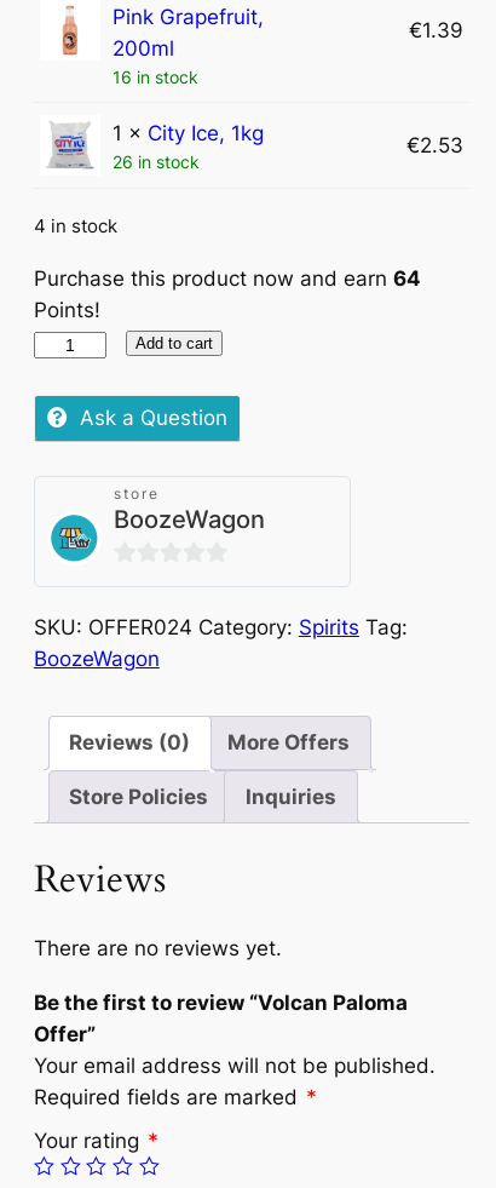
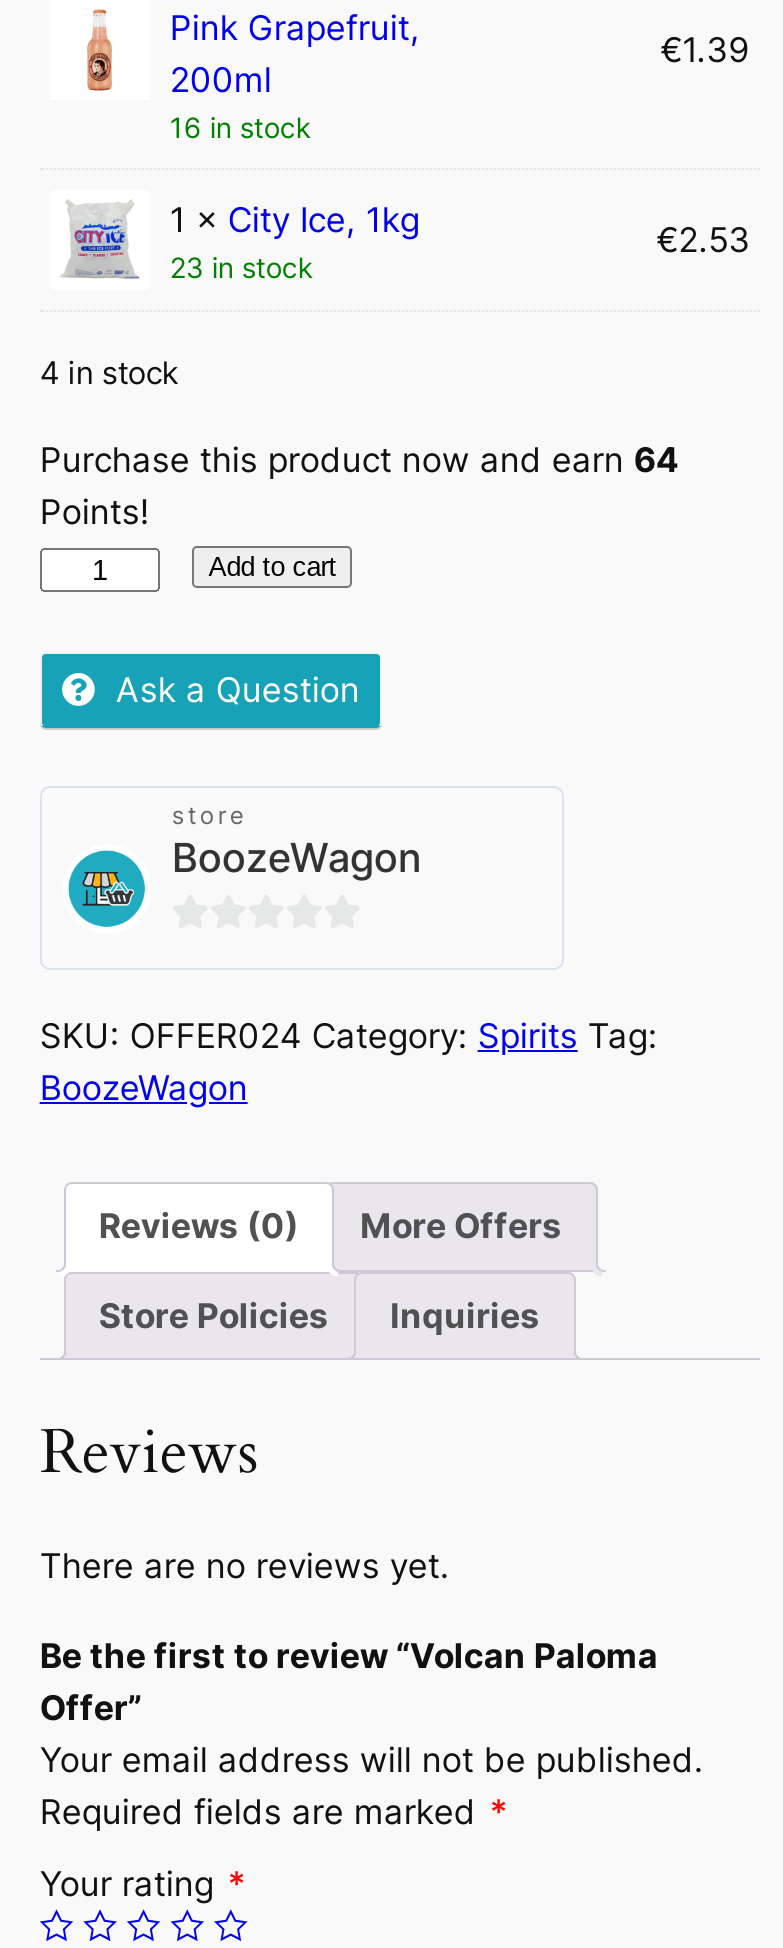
- 26 in stock
+ 23 in stock
